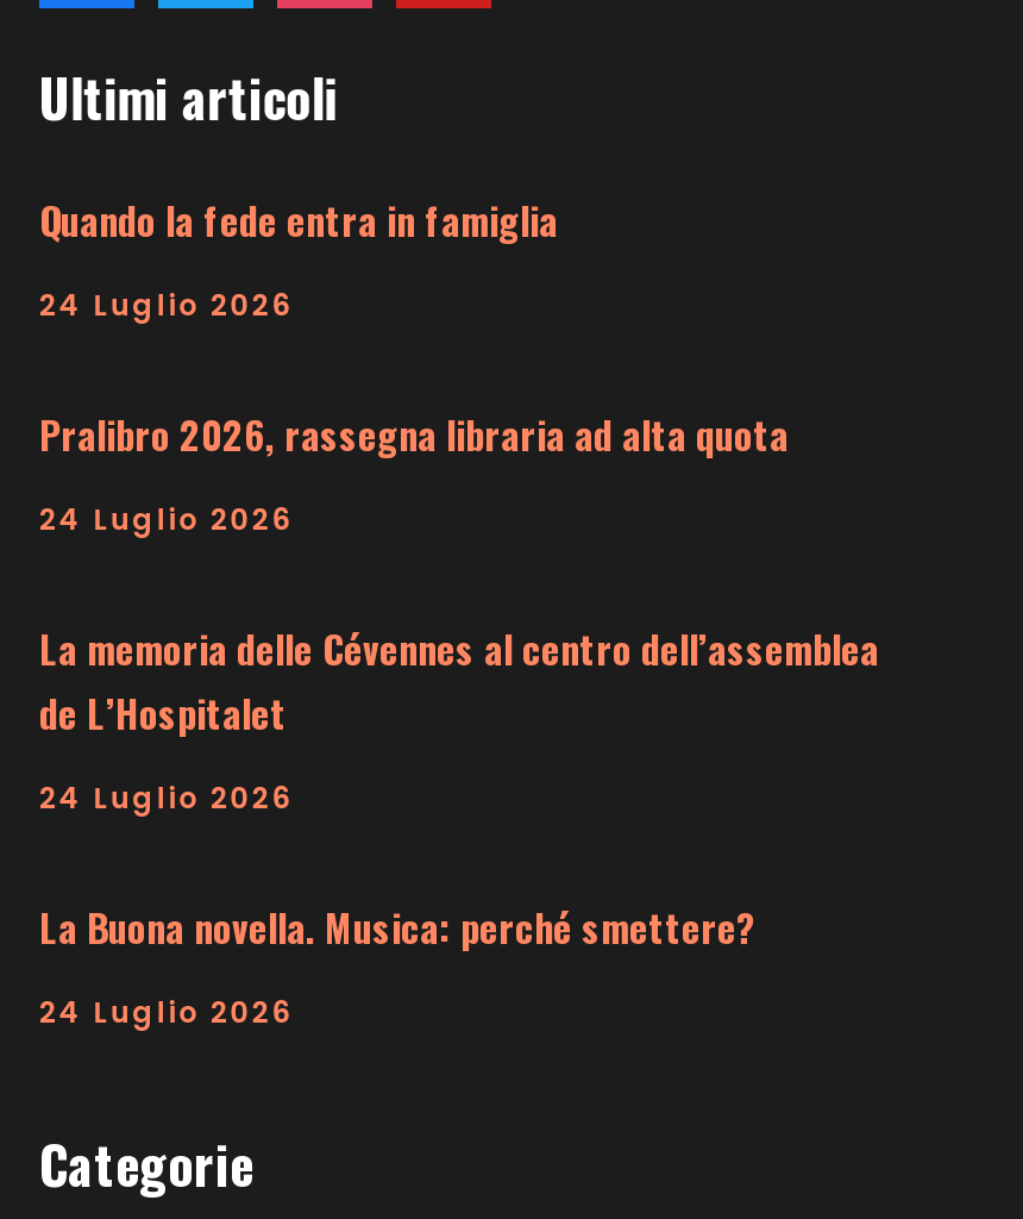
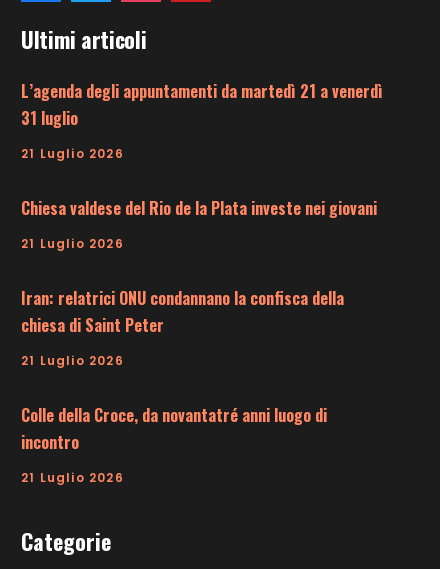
- Quando la fede entra in famiglia
+ L’agenda degli appuntamenti da martedì 21 a venerdì
+ 31 luglio

- 24 Luglio 2026
+ 21 Luglio 2026

- Pralibro 2026, rassegna libraria ad alta quota
+ Chiesa valdese del Rio de la Plata investe nei giovani

- 24 Luglio 2026
+ 21 Luglio 2026

- La memoria delle Cévennes al centro dell’assemblea
- de L’Hospitalet
+ Iran: relatrici ONU condannano la confisca della
+ chiesa di Saint Peter

- 24 Luglio 2026
+ 21 Luglio 2026

- La Buona novella. Musica: perché smettere?
+ Colle della Croce, da novantatré anni luogo di
+ incontro

- 24 Luglio 2026
+ 21 Luglio 2026
